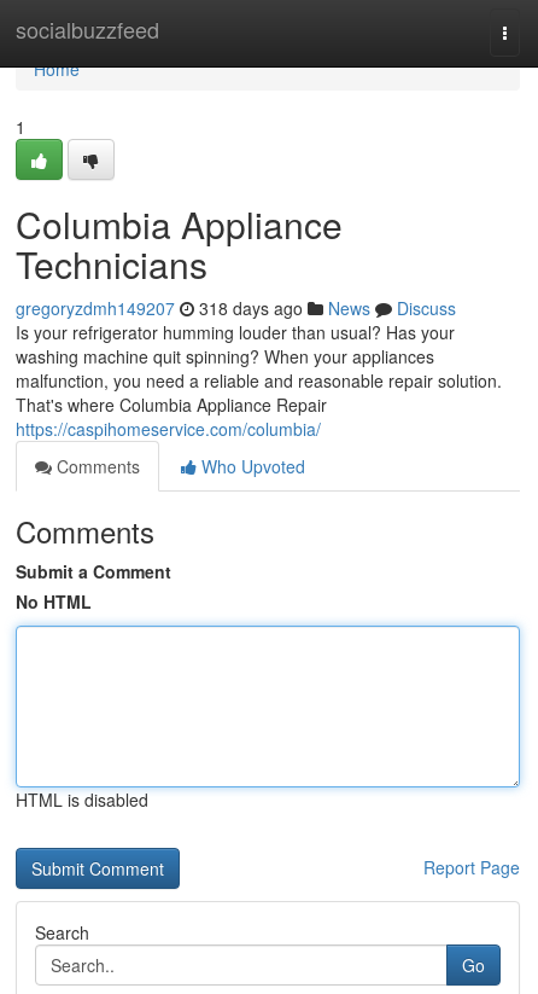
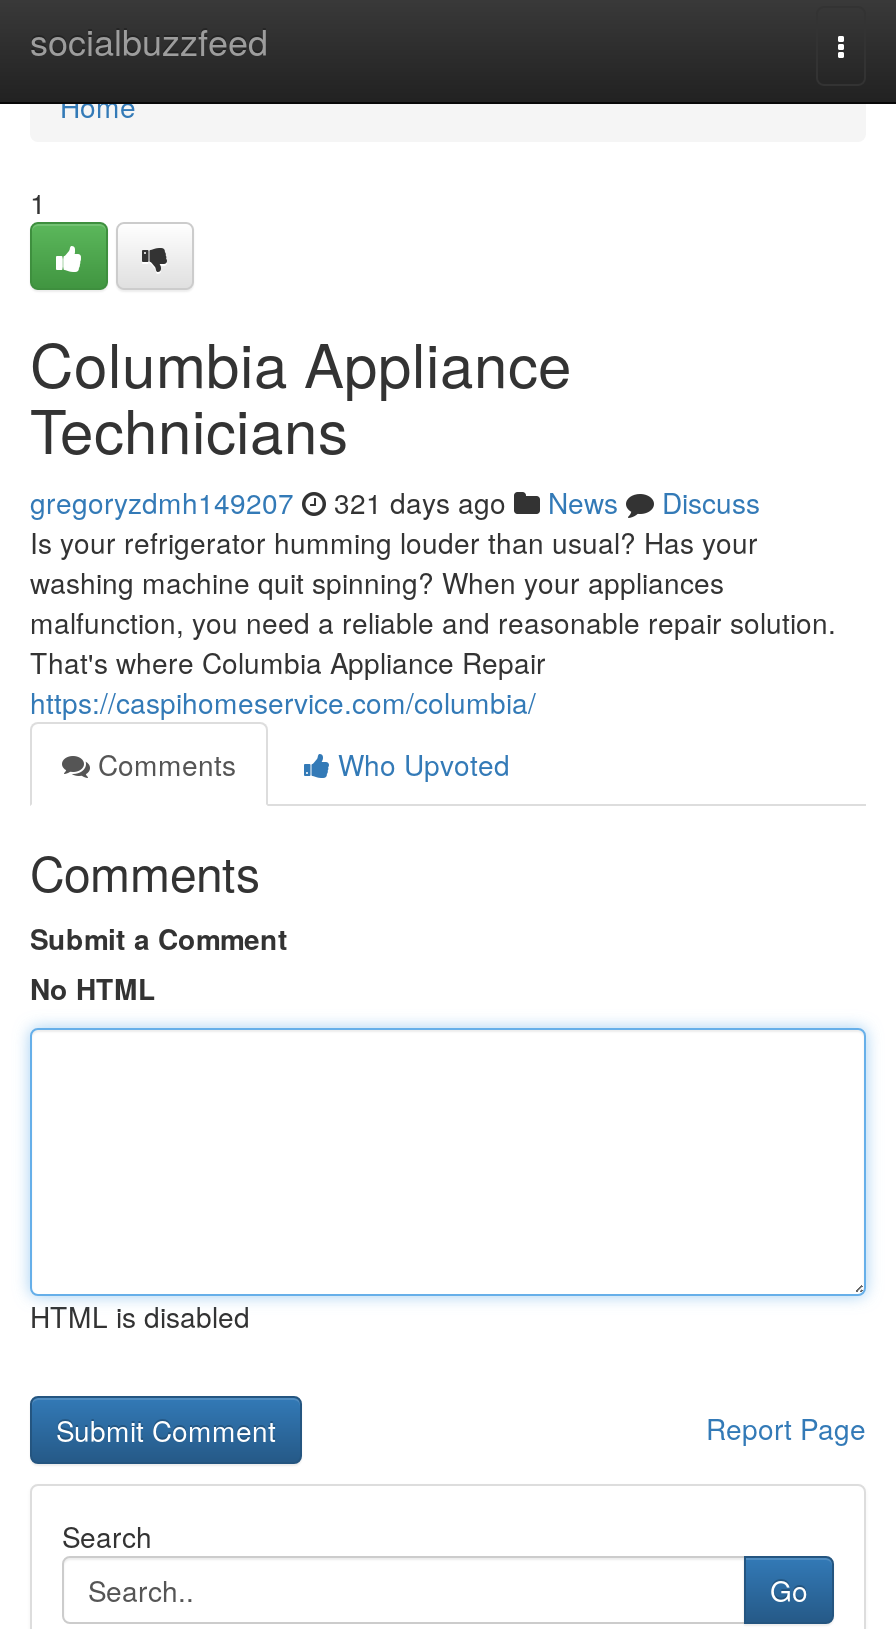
- gregoryzdmh149207 318 days ago News Discuss
+ gregoryzdmh149207 321 days ago News Discuss
